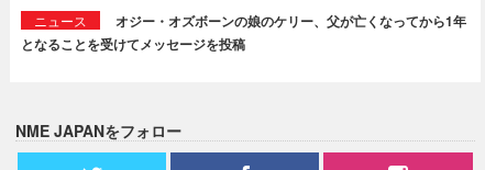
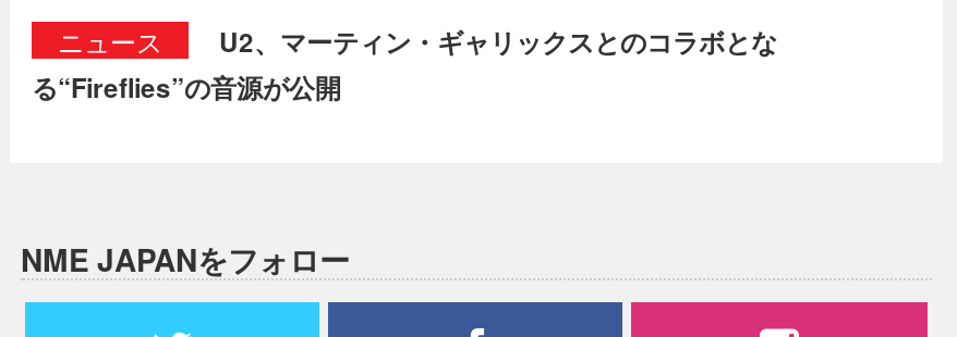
- オジー・オズボーンの娘のケリー、父が亡くなってから1年
- となることを受けてメッセージを投稿
+ U2、マーティン・ギャリックスとのコラボとな
+ る“Fireflies”の音源が公開
